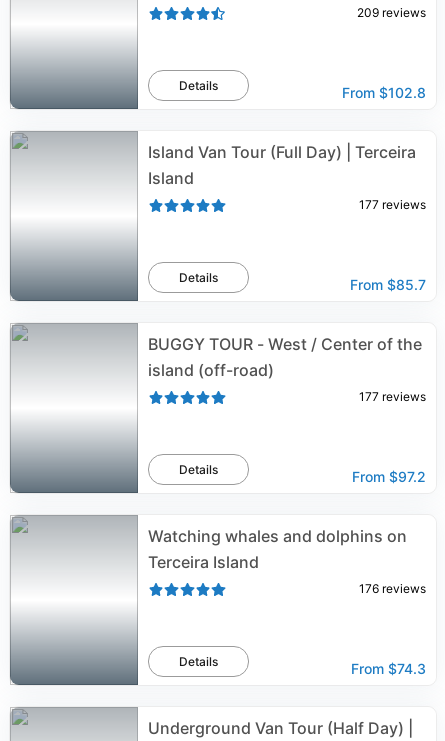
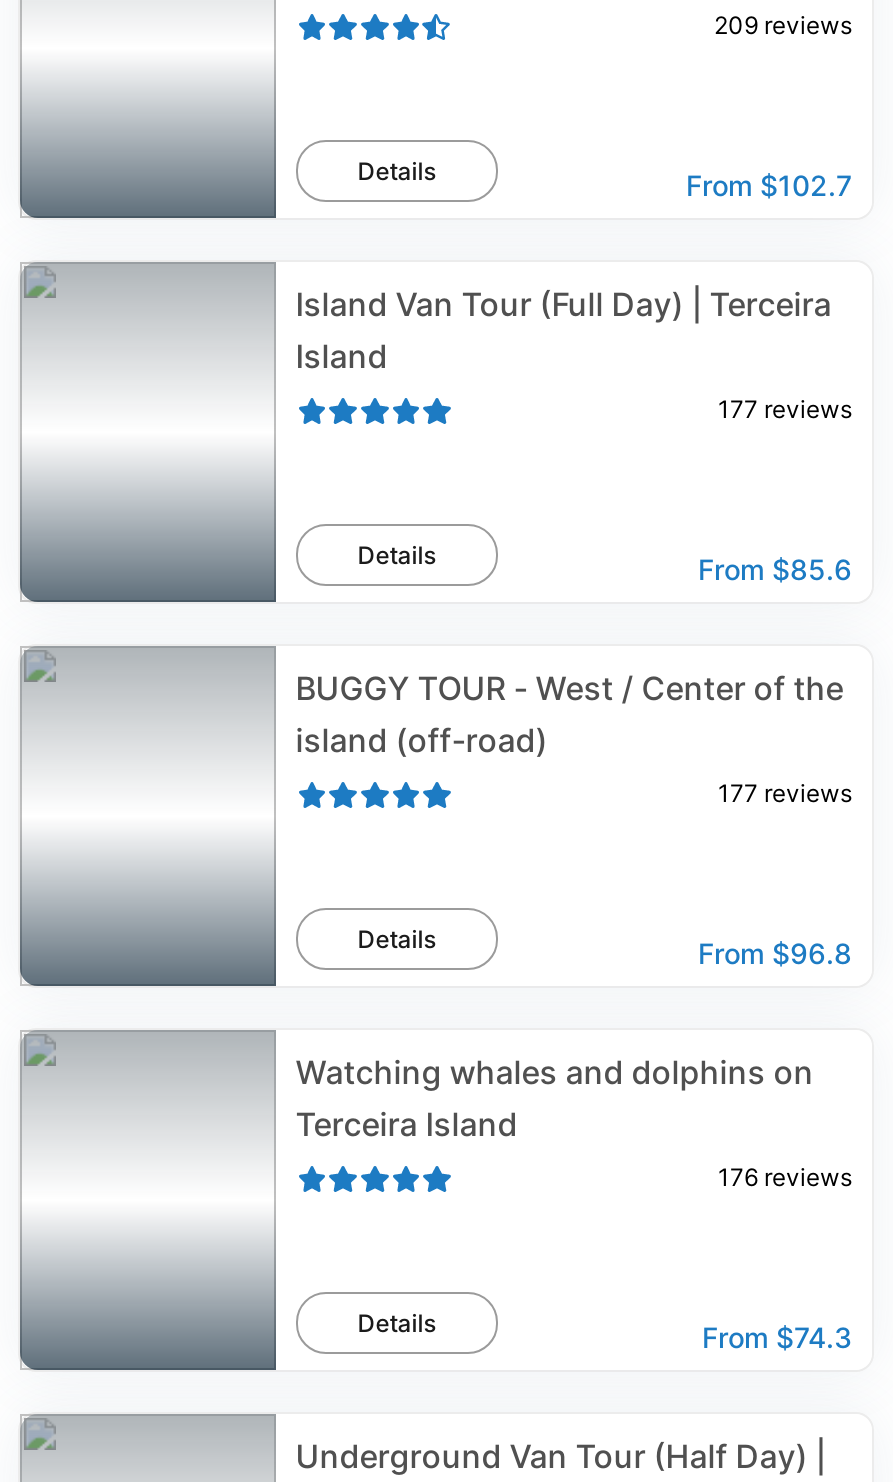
- From $102.8
+ From $102.7

- From $85.7
+ From $85.6

- From $97.2
+ From $96.8
